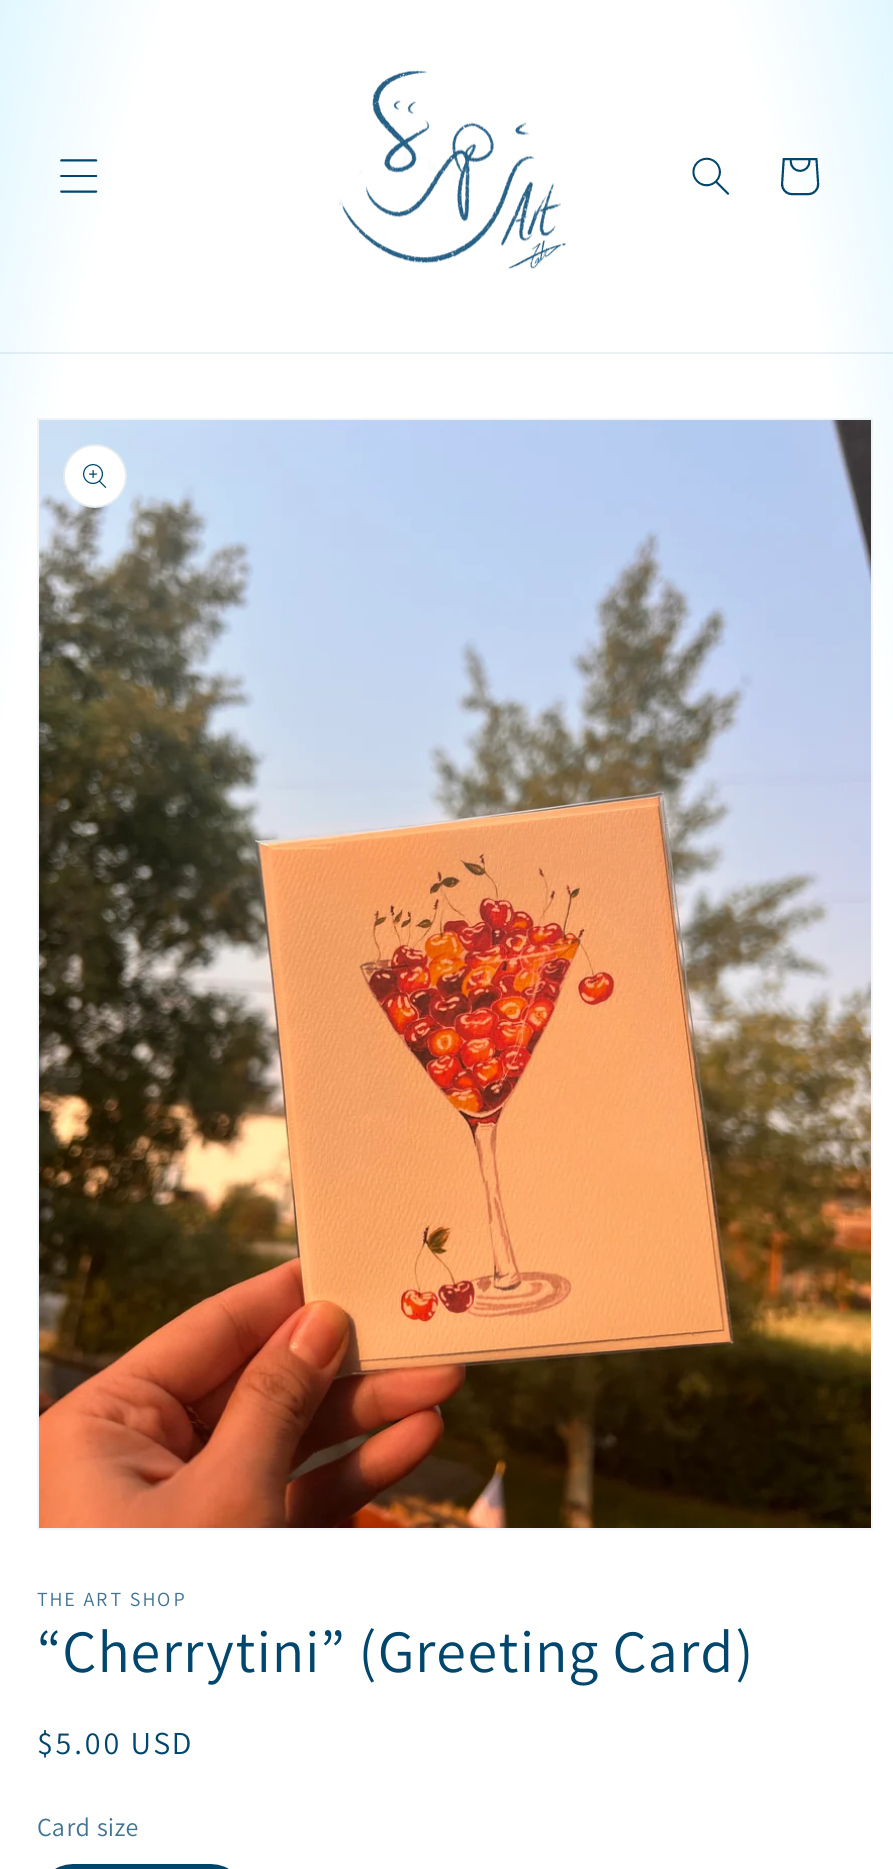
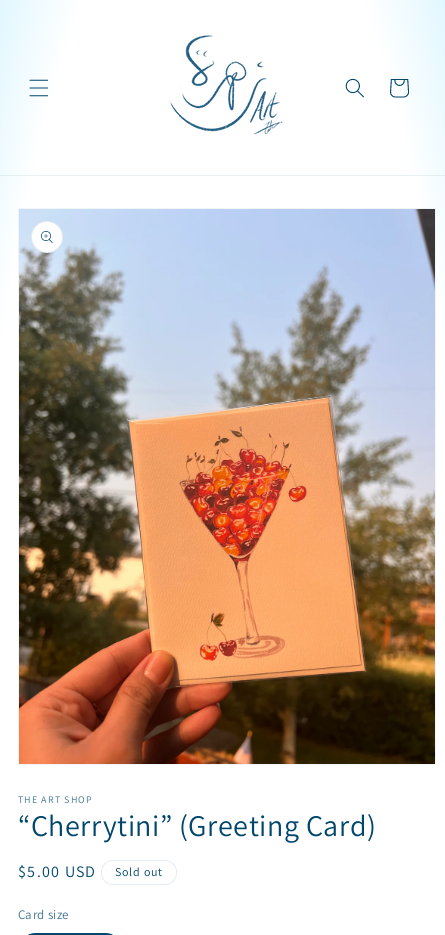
+ Sold out
